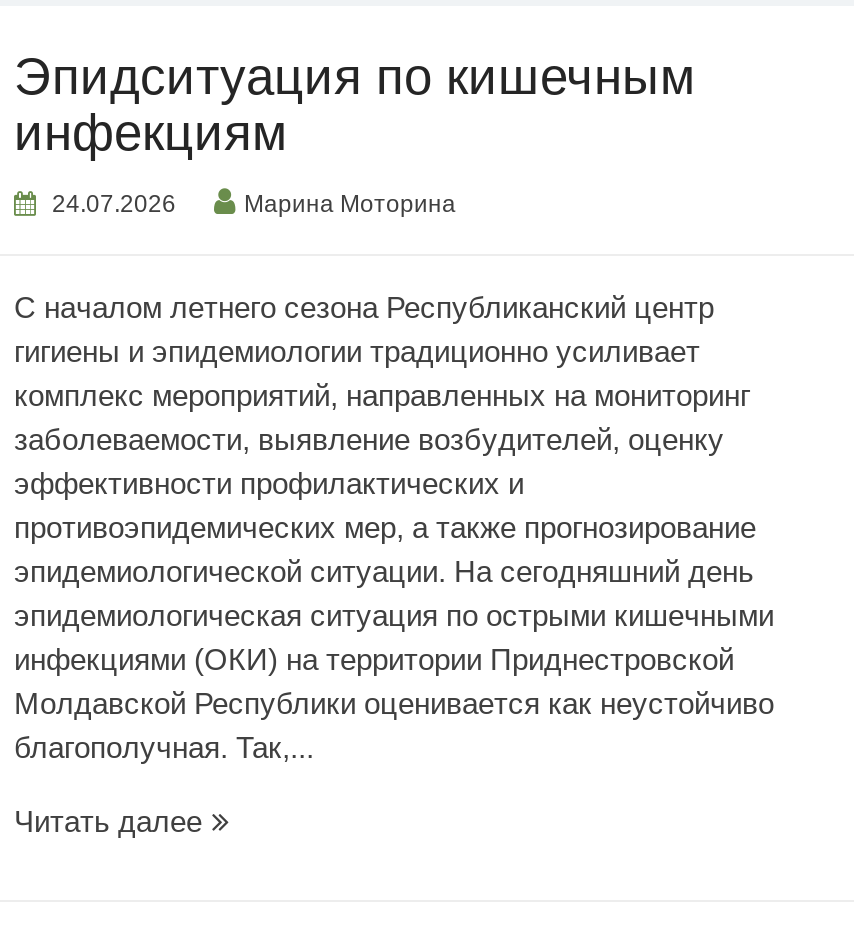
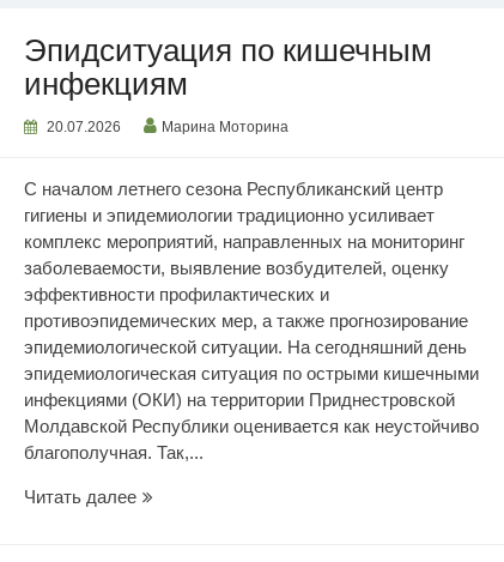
- 24.07.2026
+ 20.07.2026
